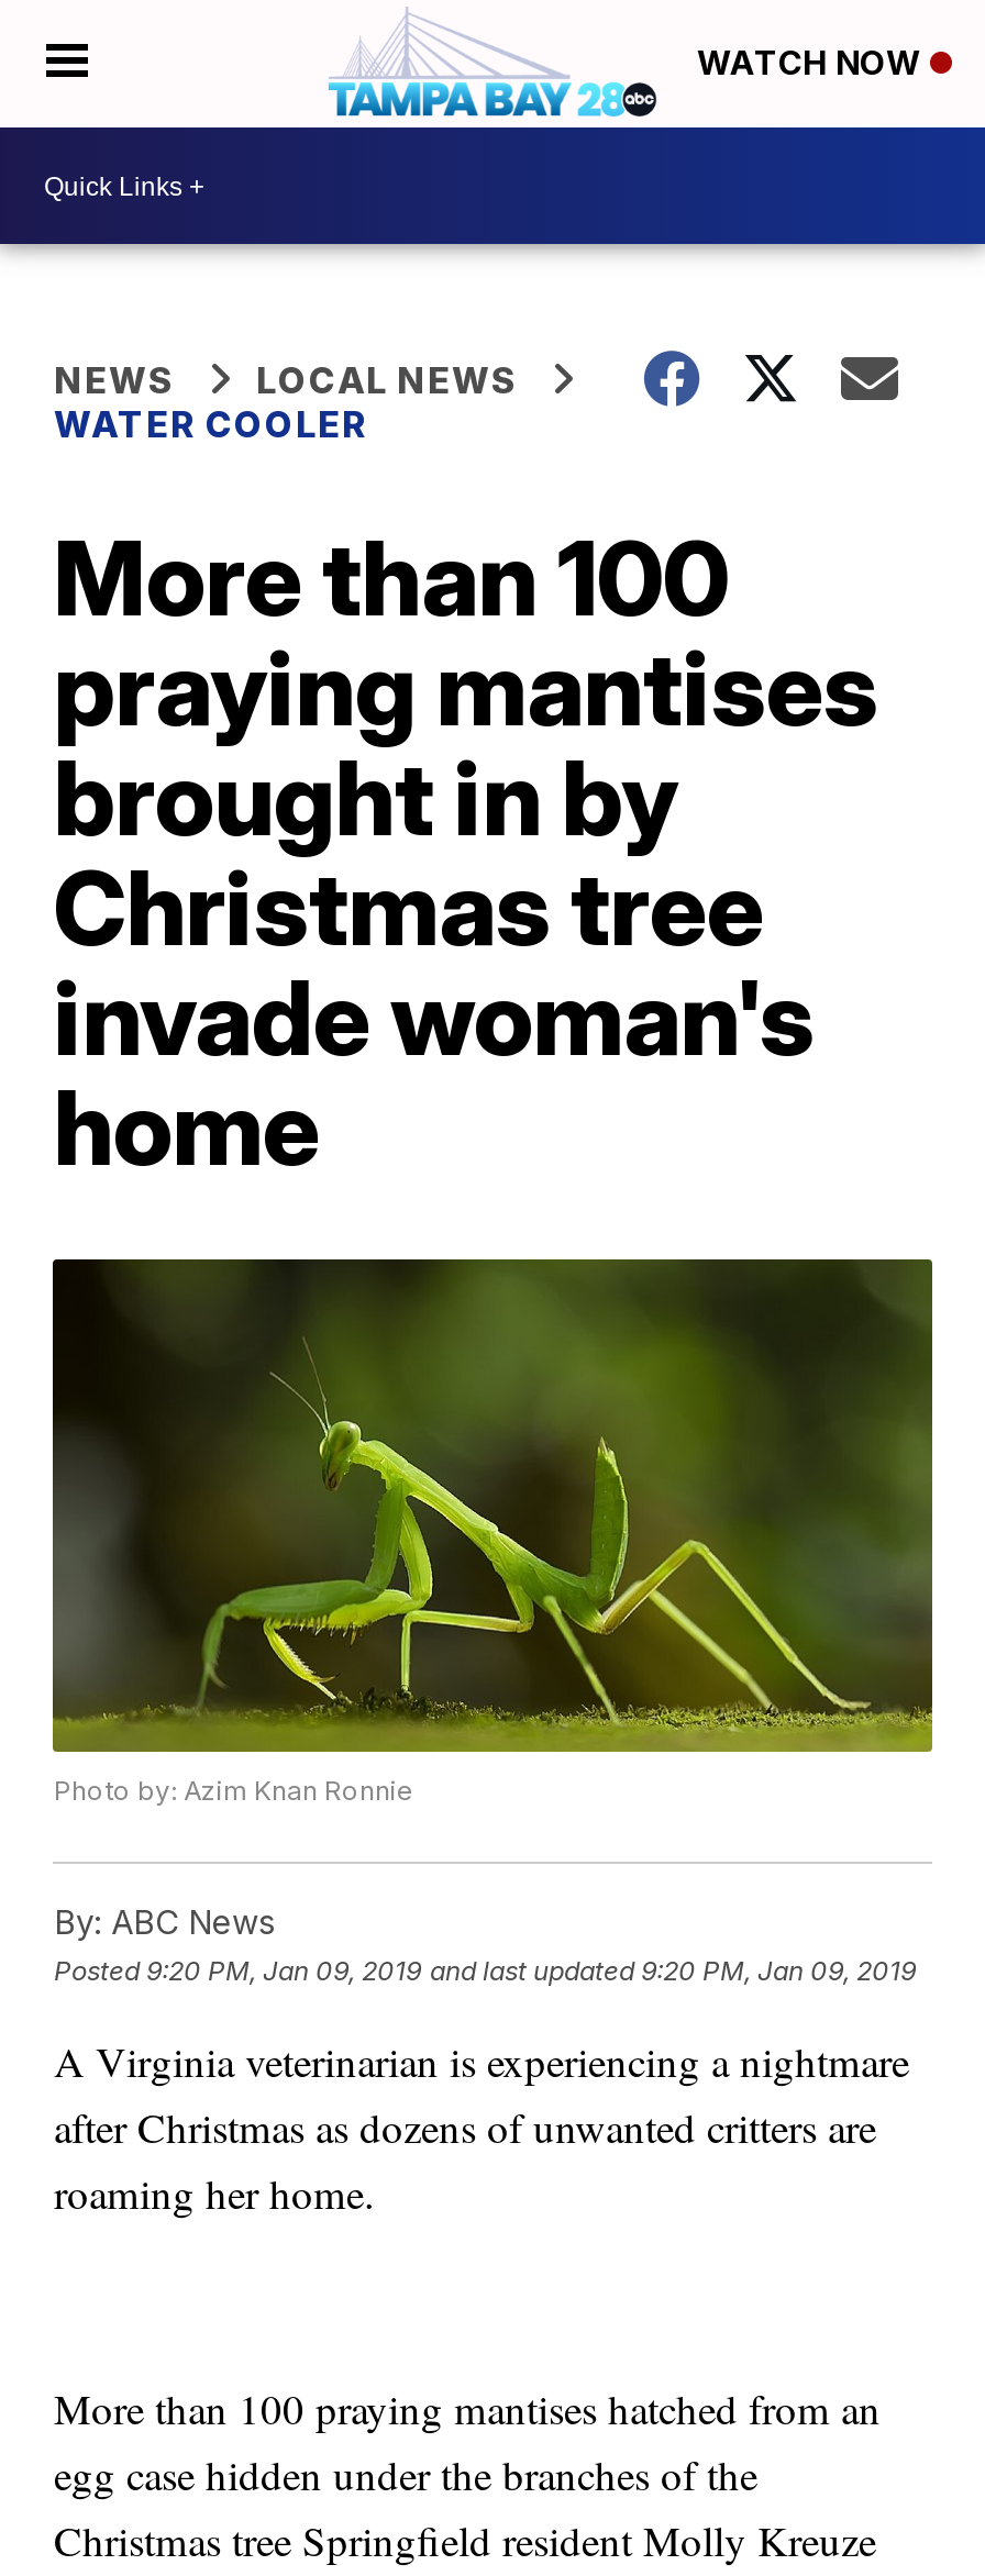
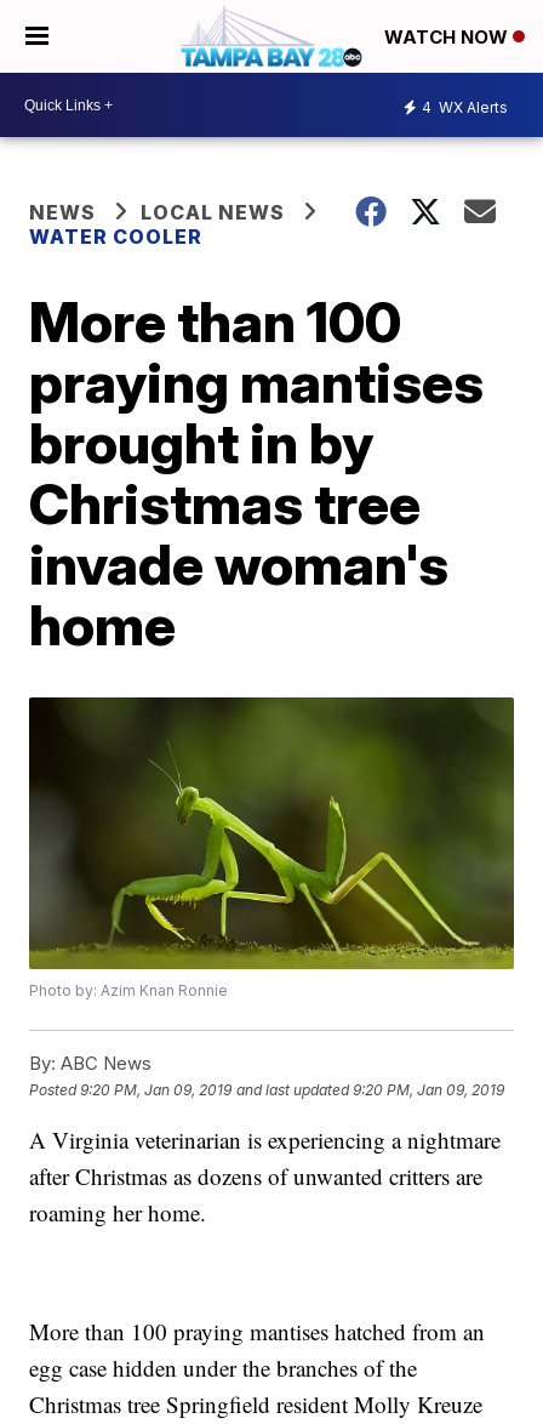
+ 4 WX Alerts
